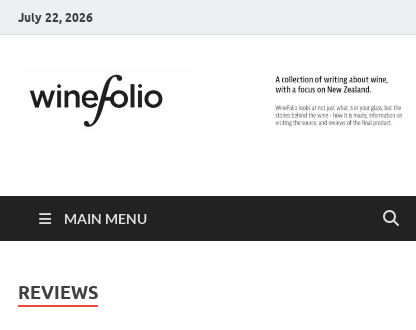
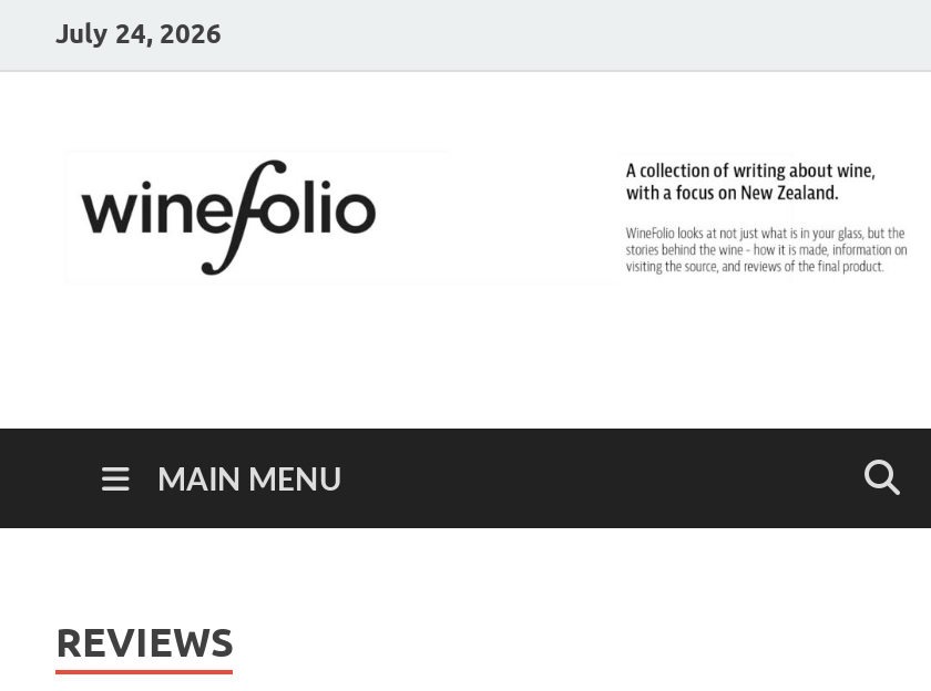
- July 22, 2026
+ July 24, 2026
